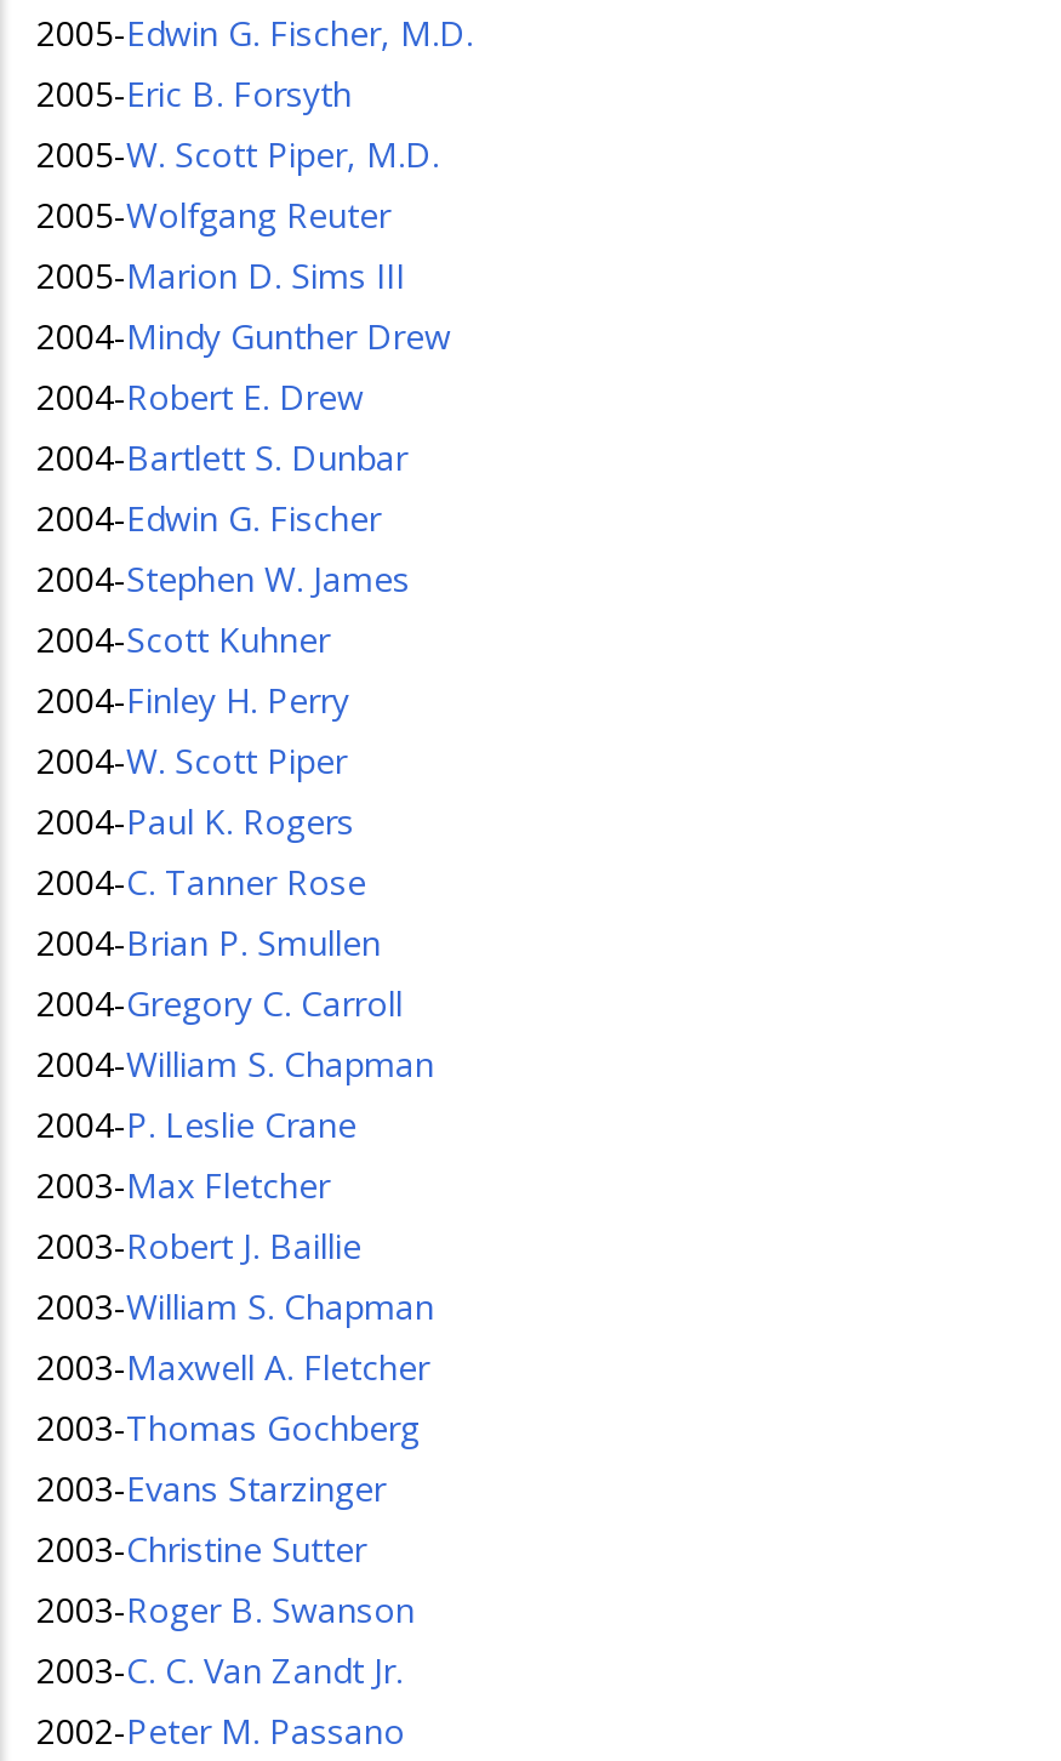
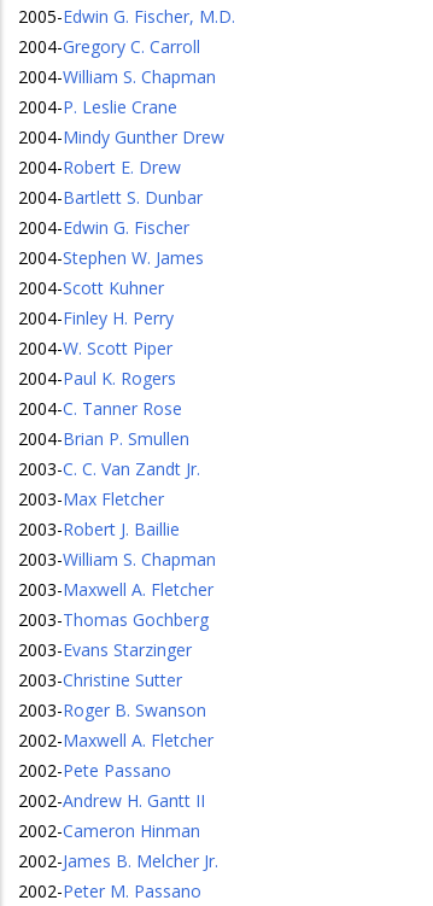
- 2005-Eric B. Forsyth
- 2005-W. Scott Piper, M.D.
- 2005-Wolfgang Reuter
- 2005-Marion D. Sims III

moved up: 2004-Mindy Gunther Drew | 2004-Robert E. Drew | 2004-Bartlett S. Dunbar | ... | 2004-C. Tanner Rose | 2004-Brian P. Smullen

moved up: 2004-Gregory C. Carroll | 2004-William S. Chapman | 2004-P. Leslie Crane

moved up: 2003-Max Fletcher | 2003-Robert J. Baillie | 2003-William S. Chapman | 2003-Maxwell A. Fletcher | 2003-Thomas Gochberg | 2003-Evans Starzinger | 2003-Christine Sutter | 2003-Roger B. Swanson

moved up: 2003-C. C. Van Zandt Jr.

+ 2002-Maxwell A. Fletcher
+ 2002-Pete Passano
+ 2002-Andrew H. Gantt II
+ 2002-Cameron Hinman
+ 2002-James B. Melcher Jr.
